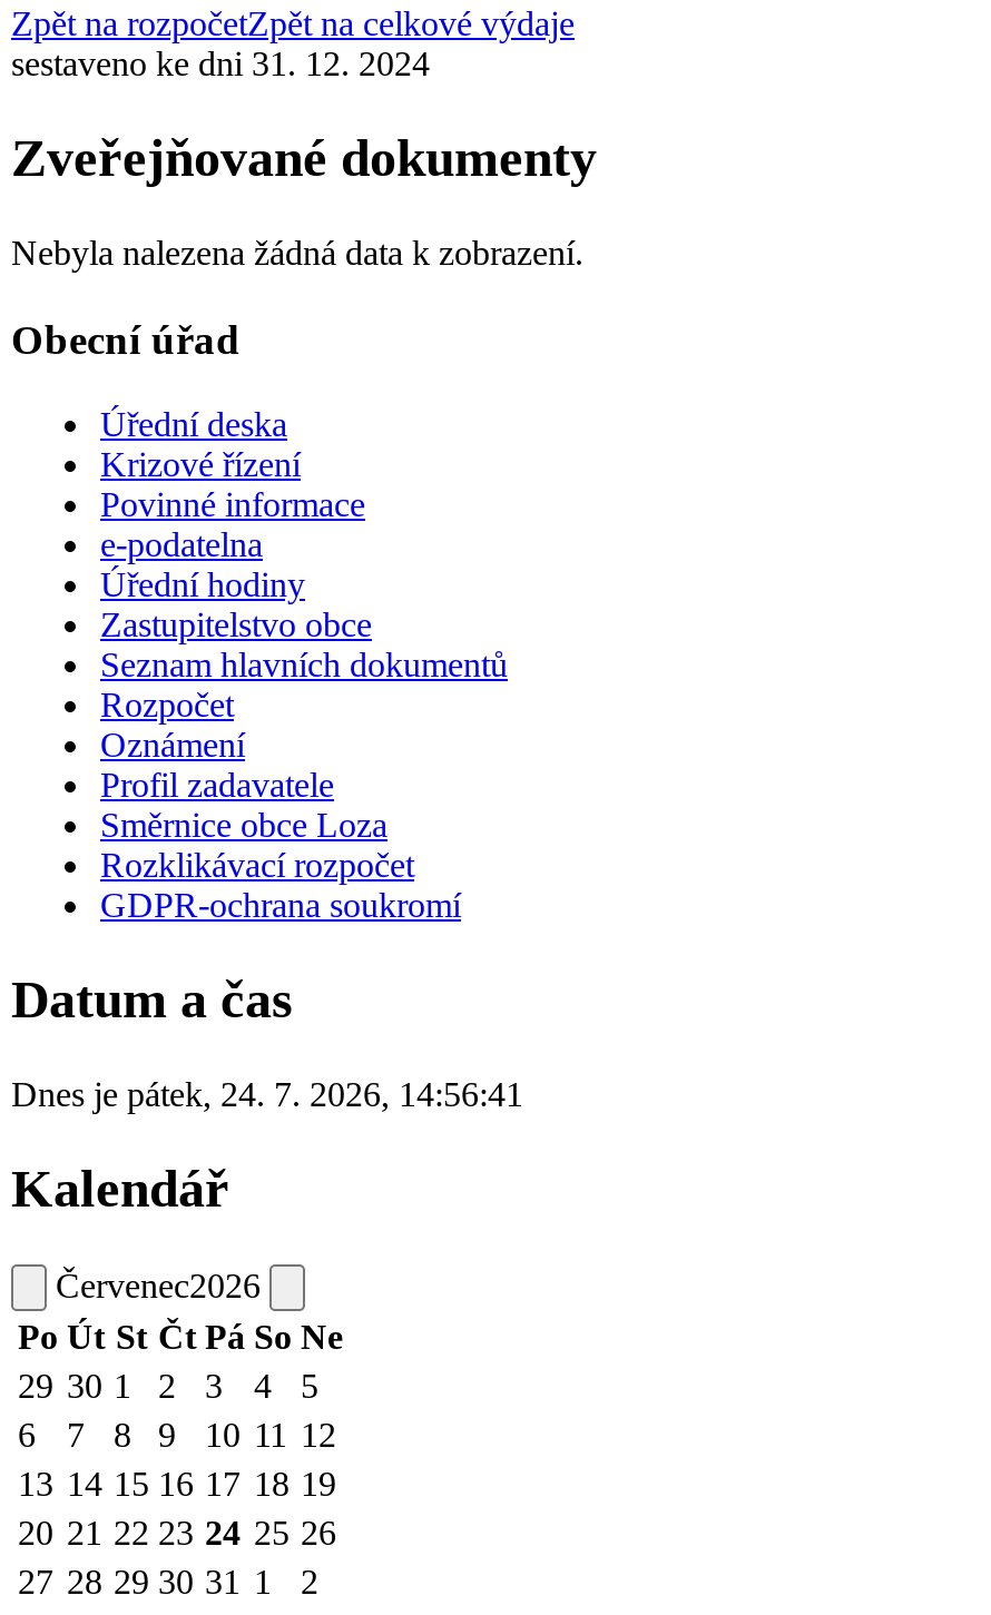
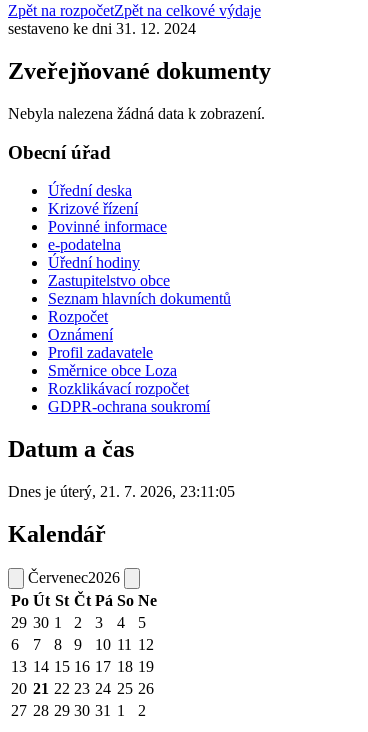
- Dnes je pátek, 24. 7. 2026, 14:56:41
+ Dnes je úterý, 21. 7. 2026, 23:11:05
